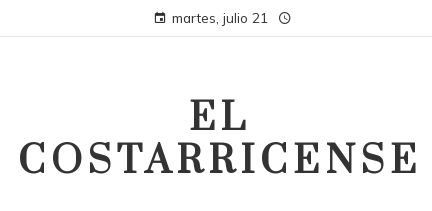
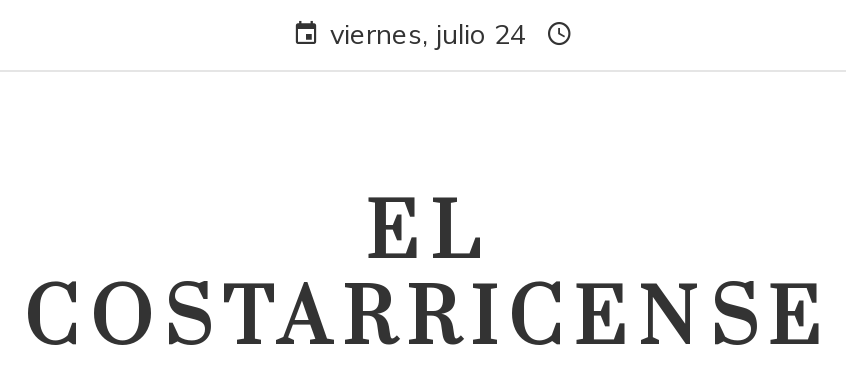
- martes, julio 21
+ viernes, julio 24
